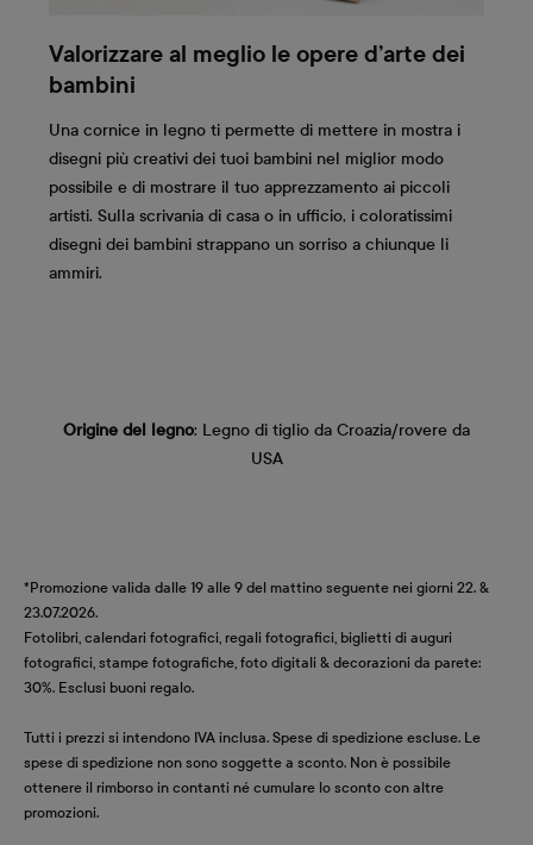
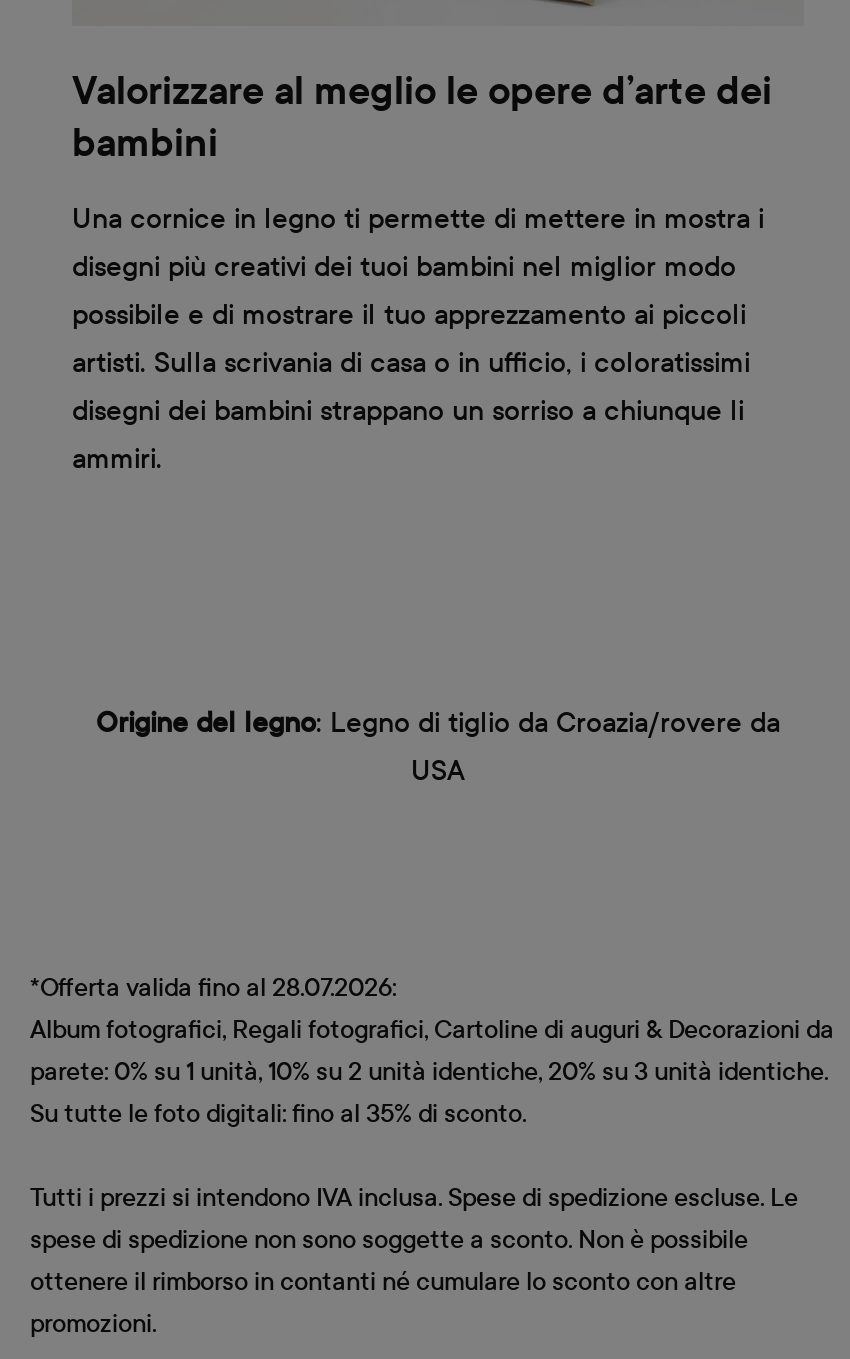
- *Promozione valida dalle 19 alle 9 del mattino seguente nei giorni 22. &
- 23.07.2026.
- Fotolibri, calendari fotografici, regali fotografici, biglietti di auguri
- fotografici, stampe fotografiche, foto digitali & decorazioni da parete:
- 30%. Esclusi buoni regalo.
+ *Offerta valida fino al 28.07.2026:
+ Album fotografici, Regali fotografici, Cartoline di auguri & Decorazioni da
+ parete: 0% su 1 unità, 10% su 2 unità identiche, 20% su 3 unità identiche.
+ Su tutte le foto digitali: fino al 35% di sconto.
